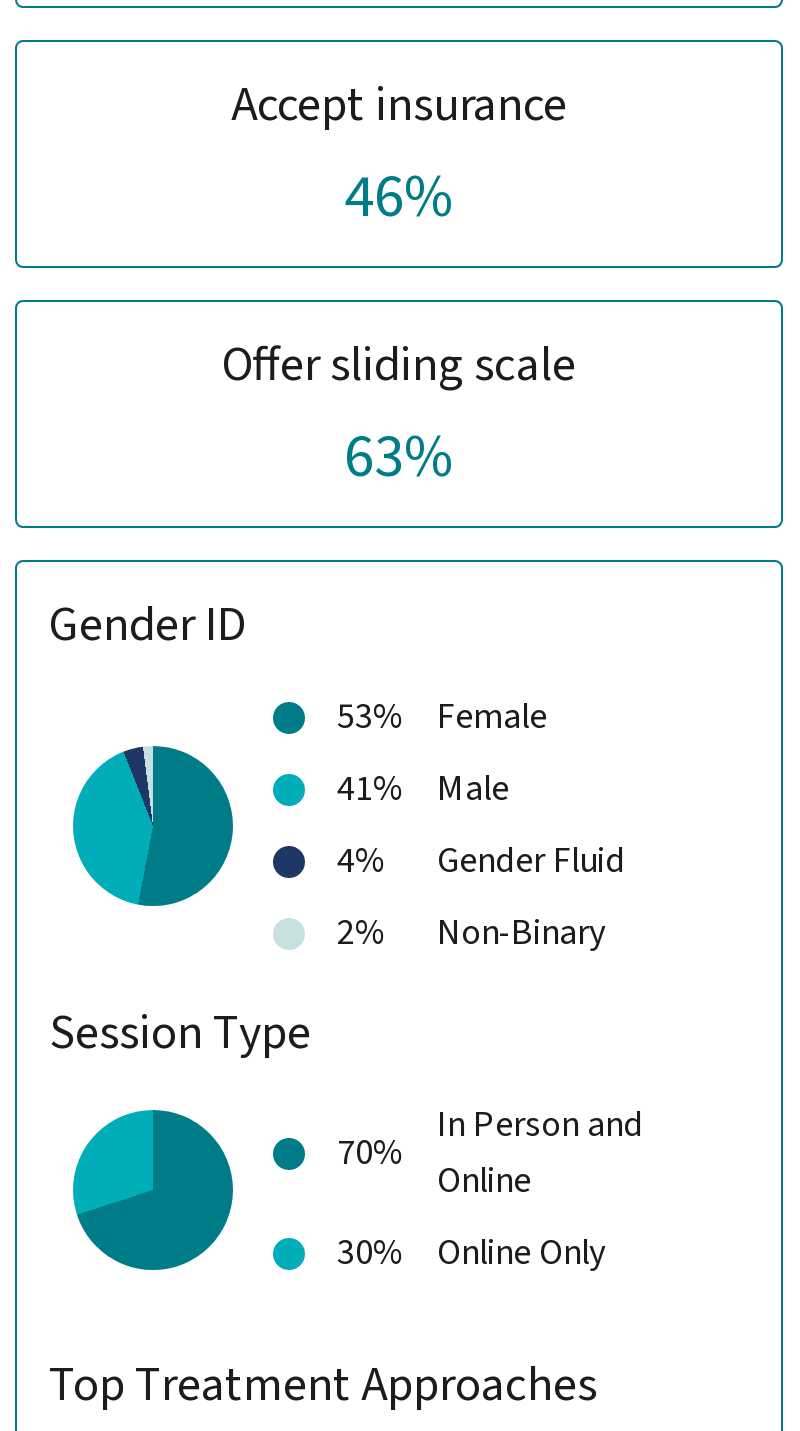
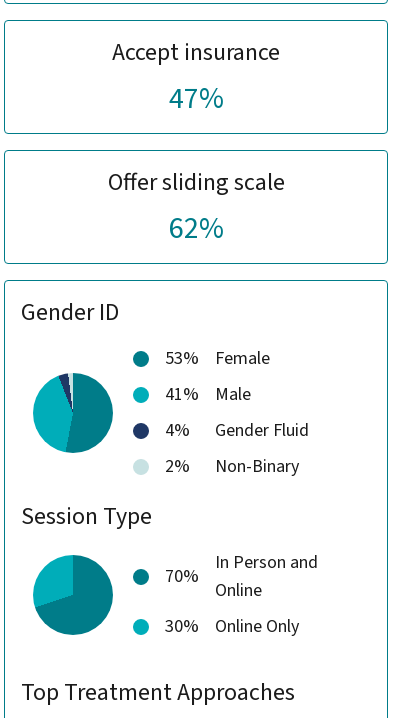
- 46%
+ 47%

- 63%
+ 62%
